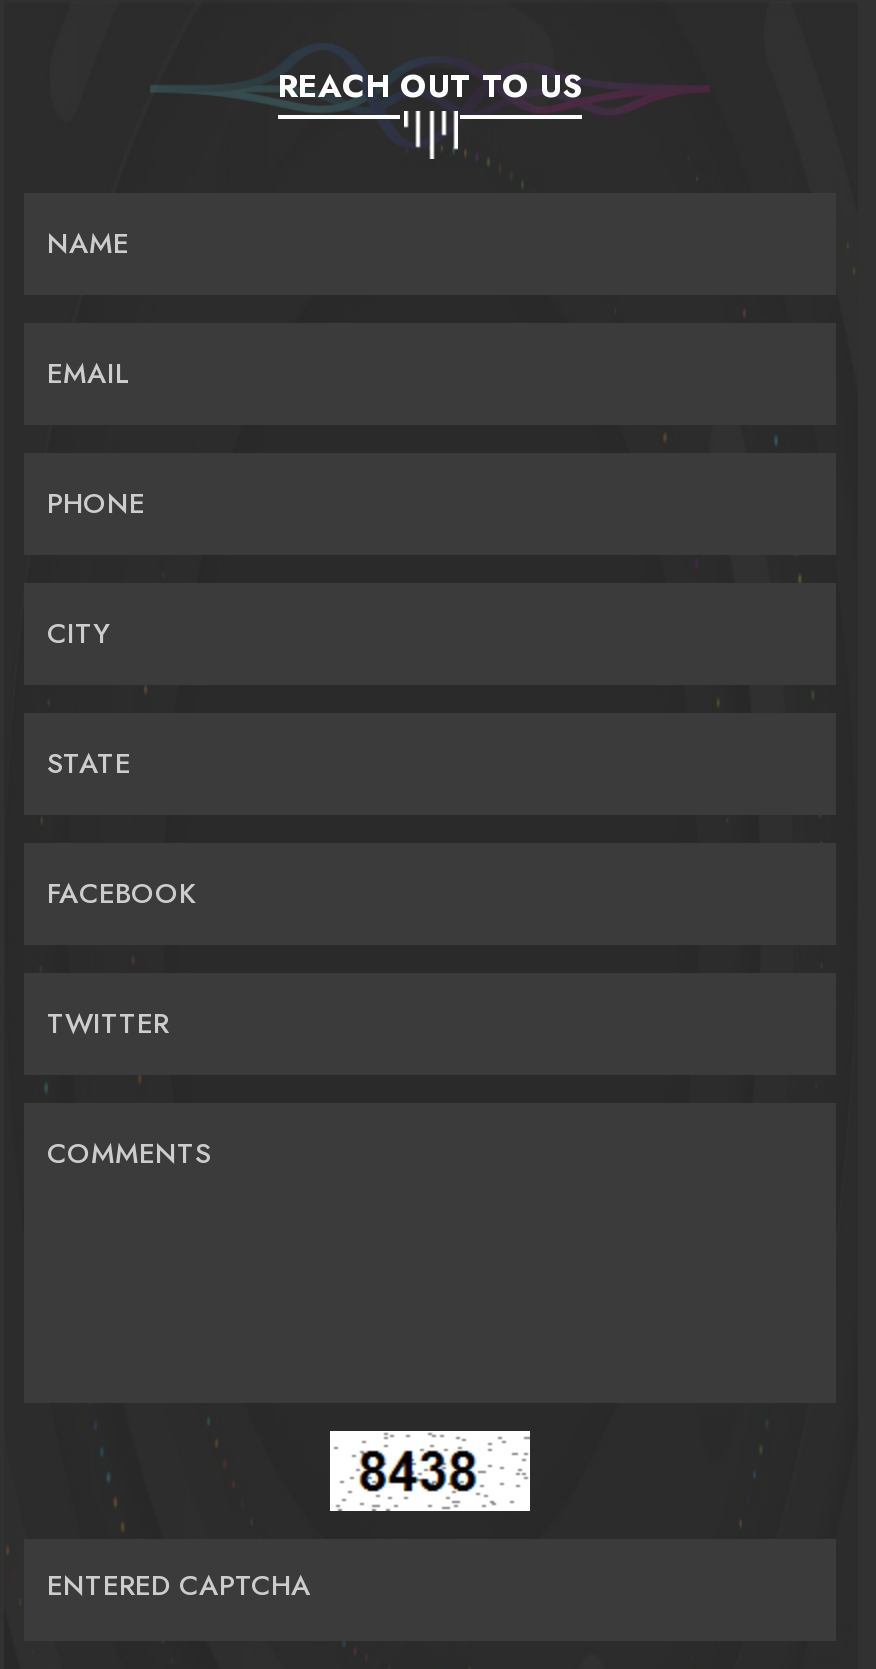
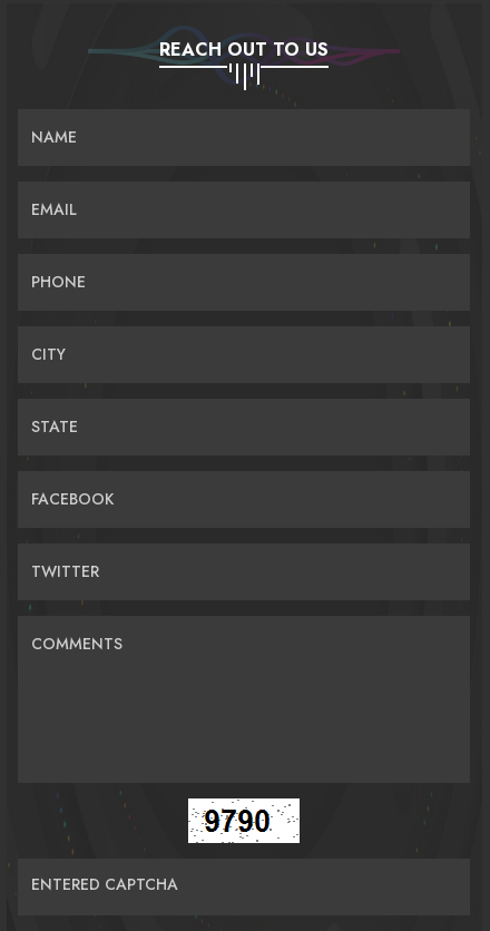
- [image]
+ [image]
